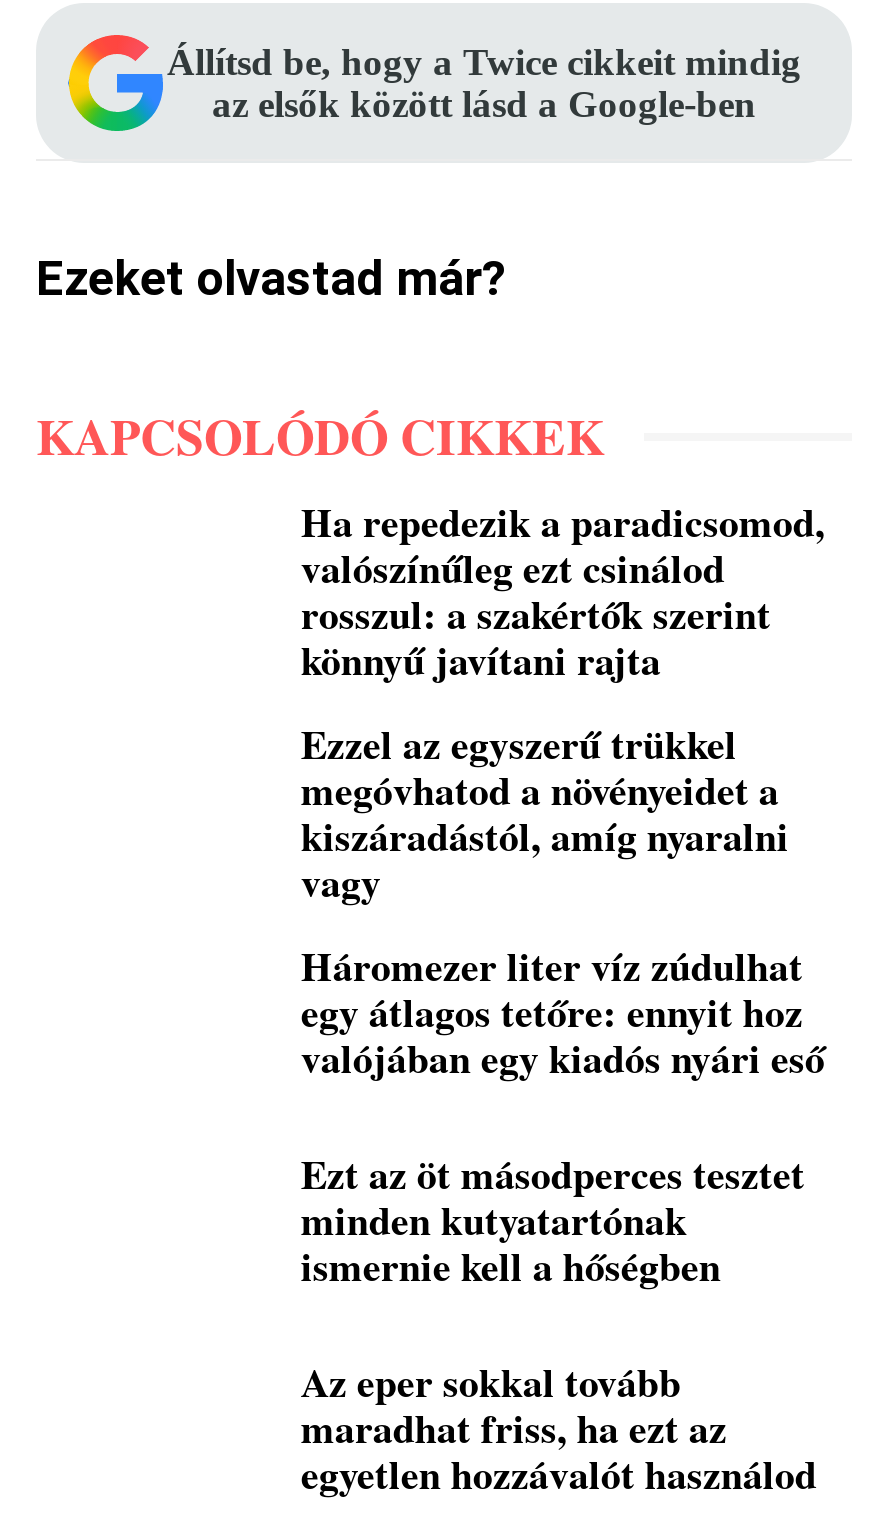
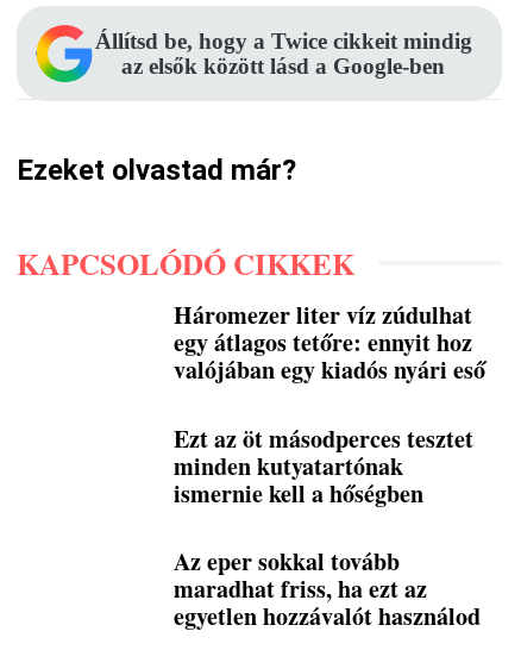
- Ha repedezik a paradicsomod,
- valószínűleg ezt csinálod
- rosszul: a szakértők szerint
- könnyű javítani rajta
- Ezzel az egyszerű trükkel
- megóvhatod a növényeidet a
- kiszáradástól, amíg nyaralni
- vagy
